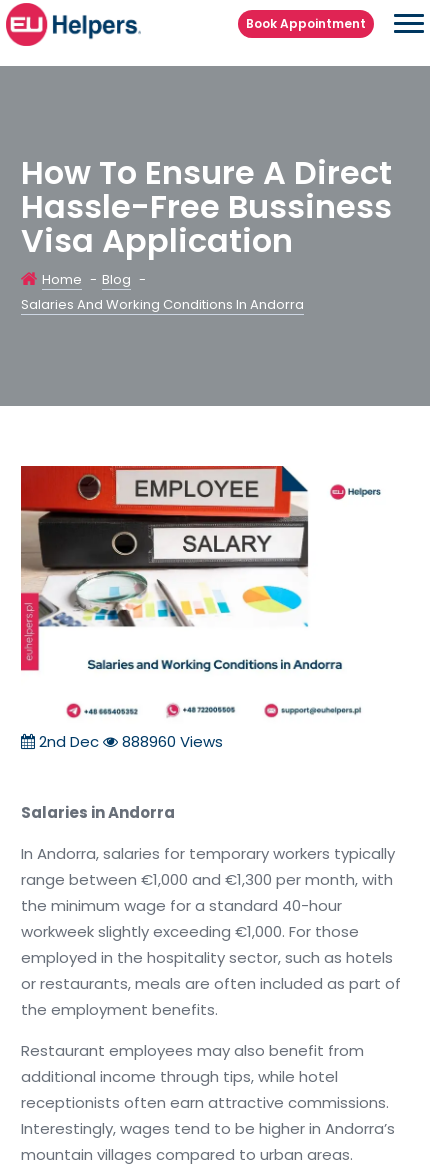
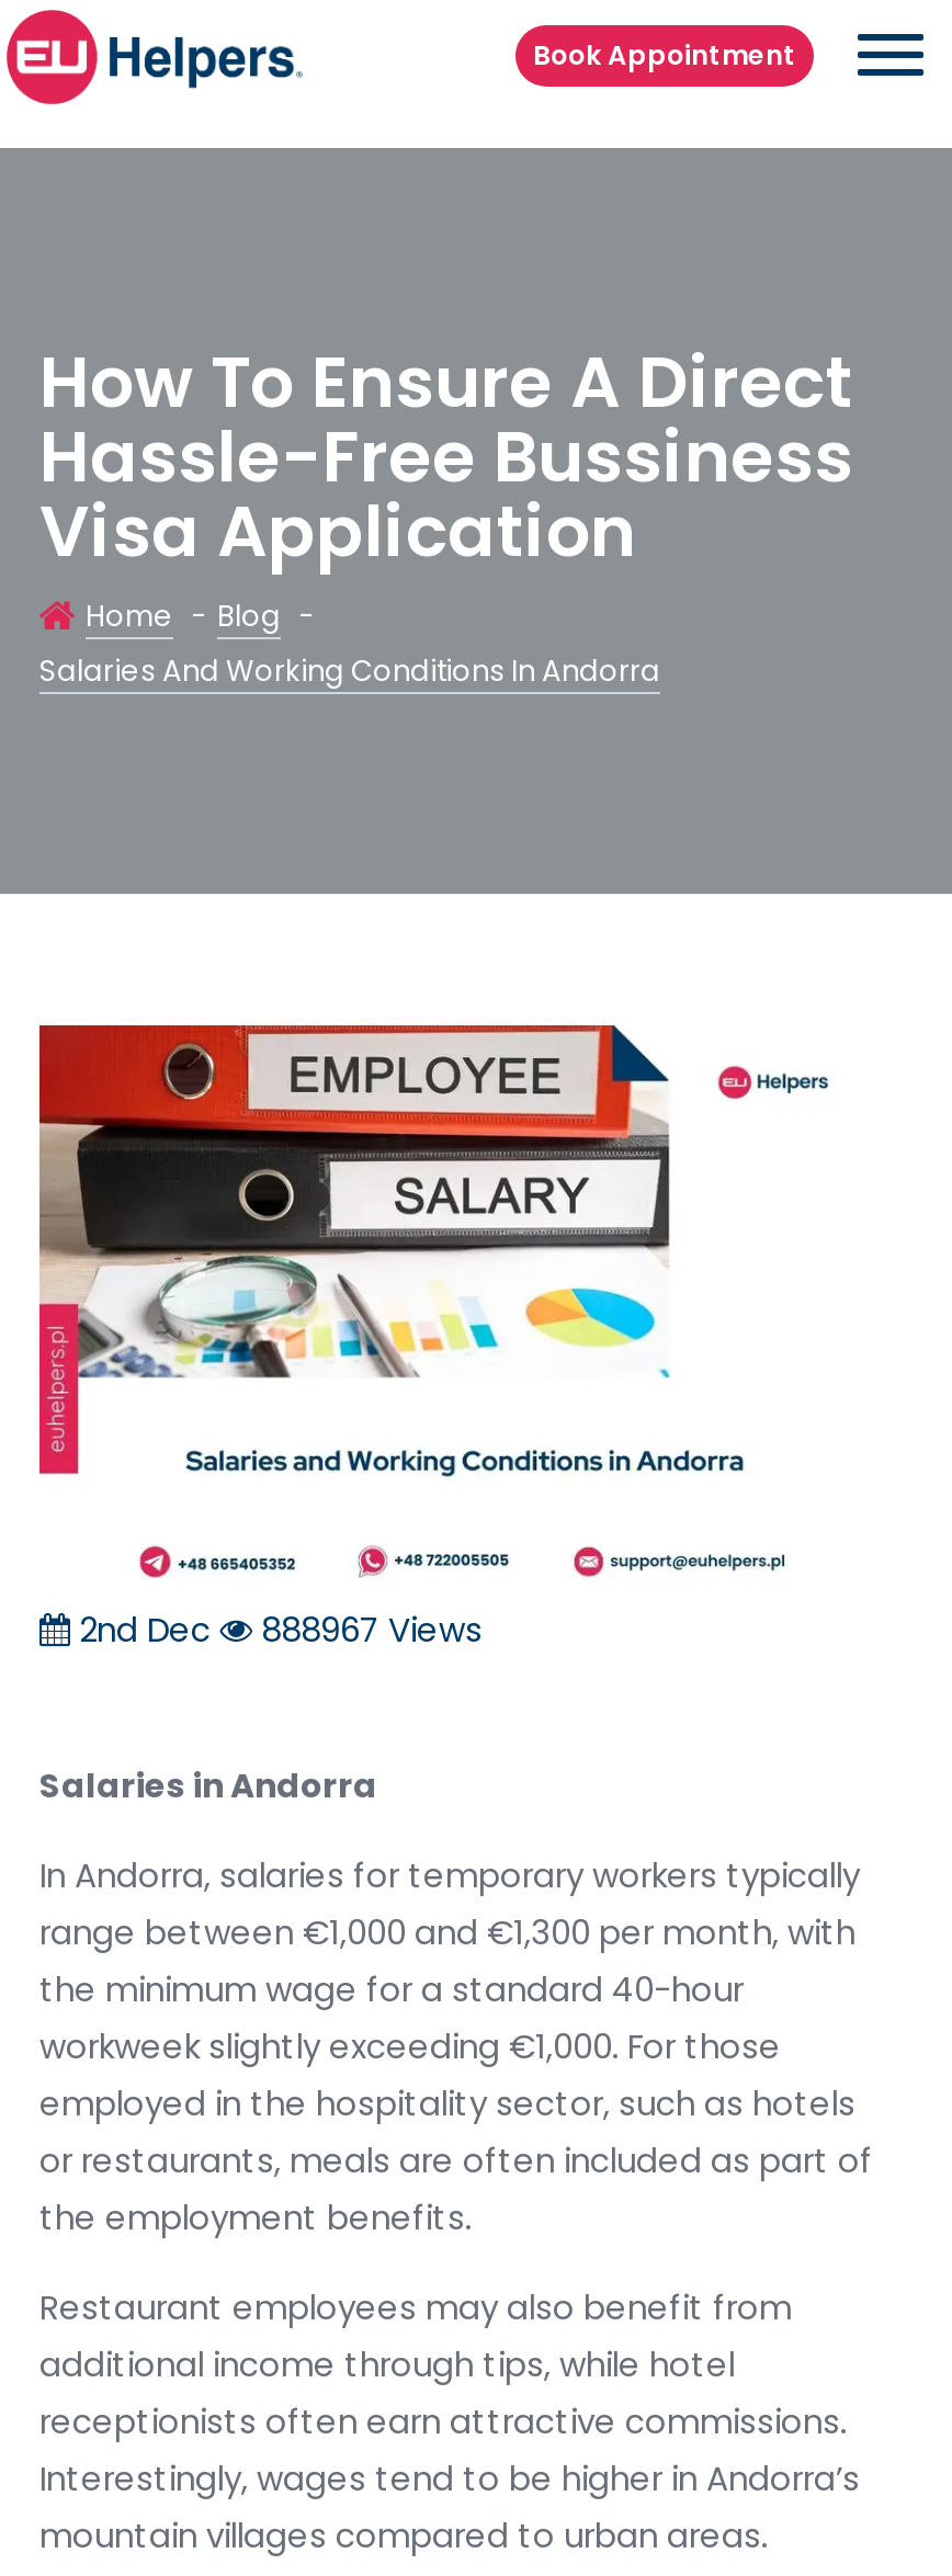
- 2nd Dec 888960 Views
+ 2nd Dec 888967 Views
